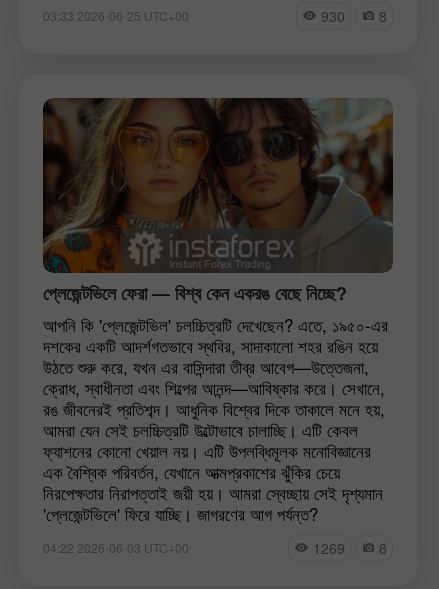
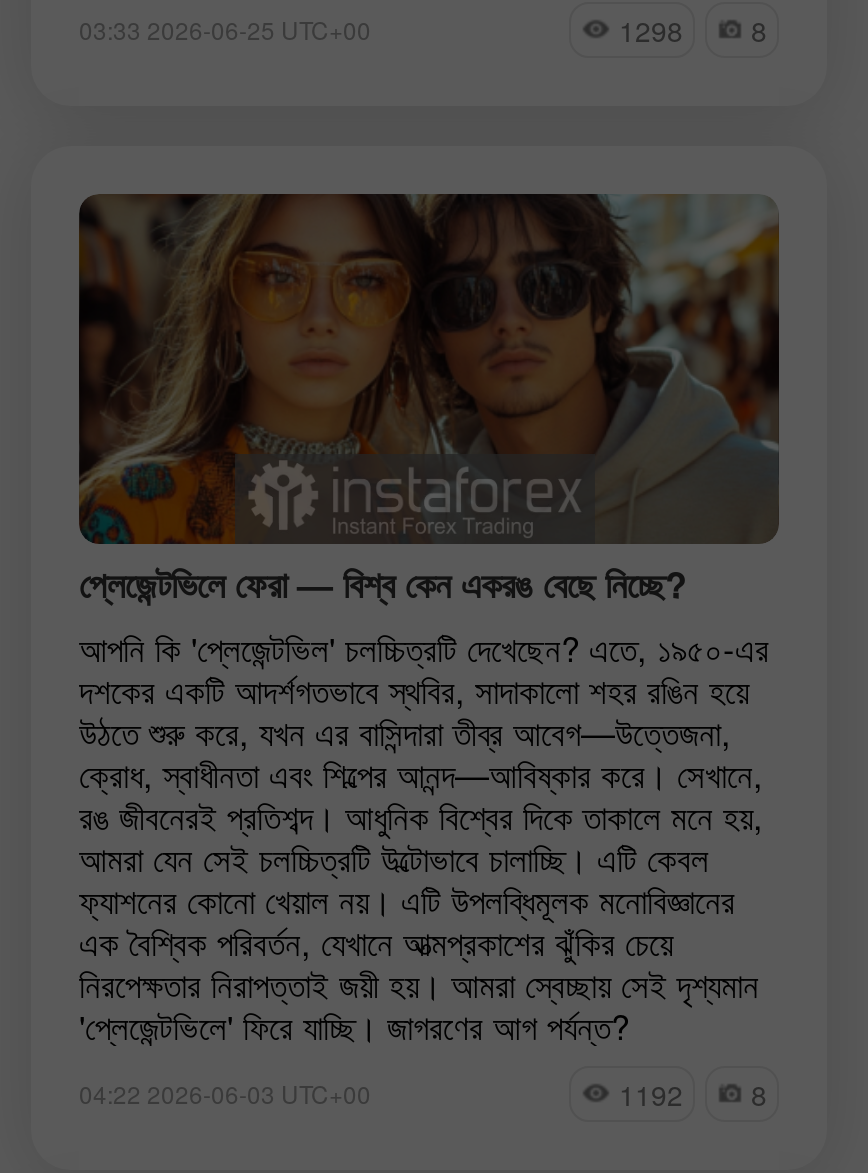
- 930 8
+ 1298 8

- 1269 8
+ 1192 8
